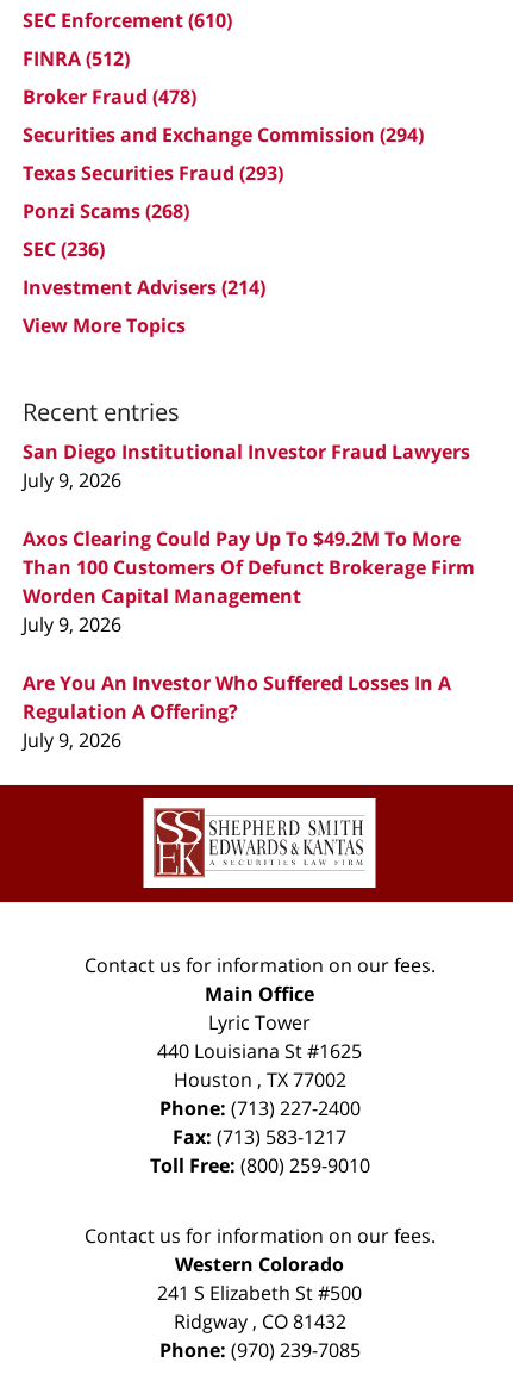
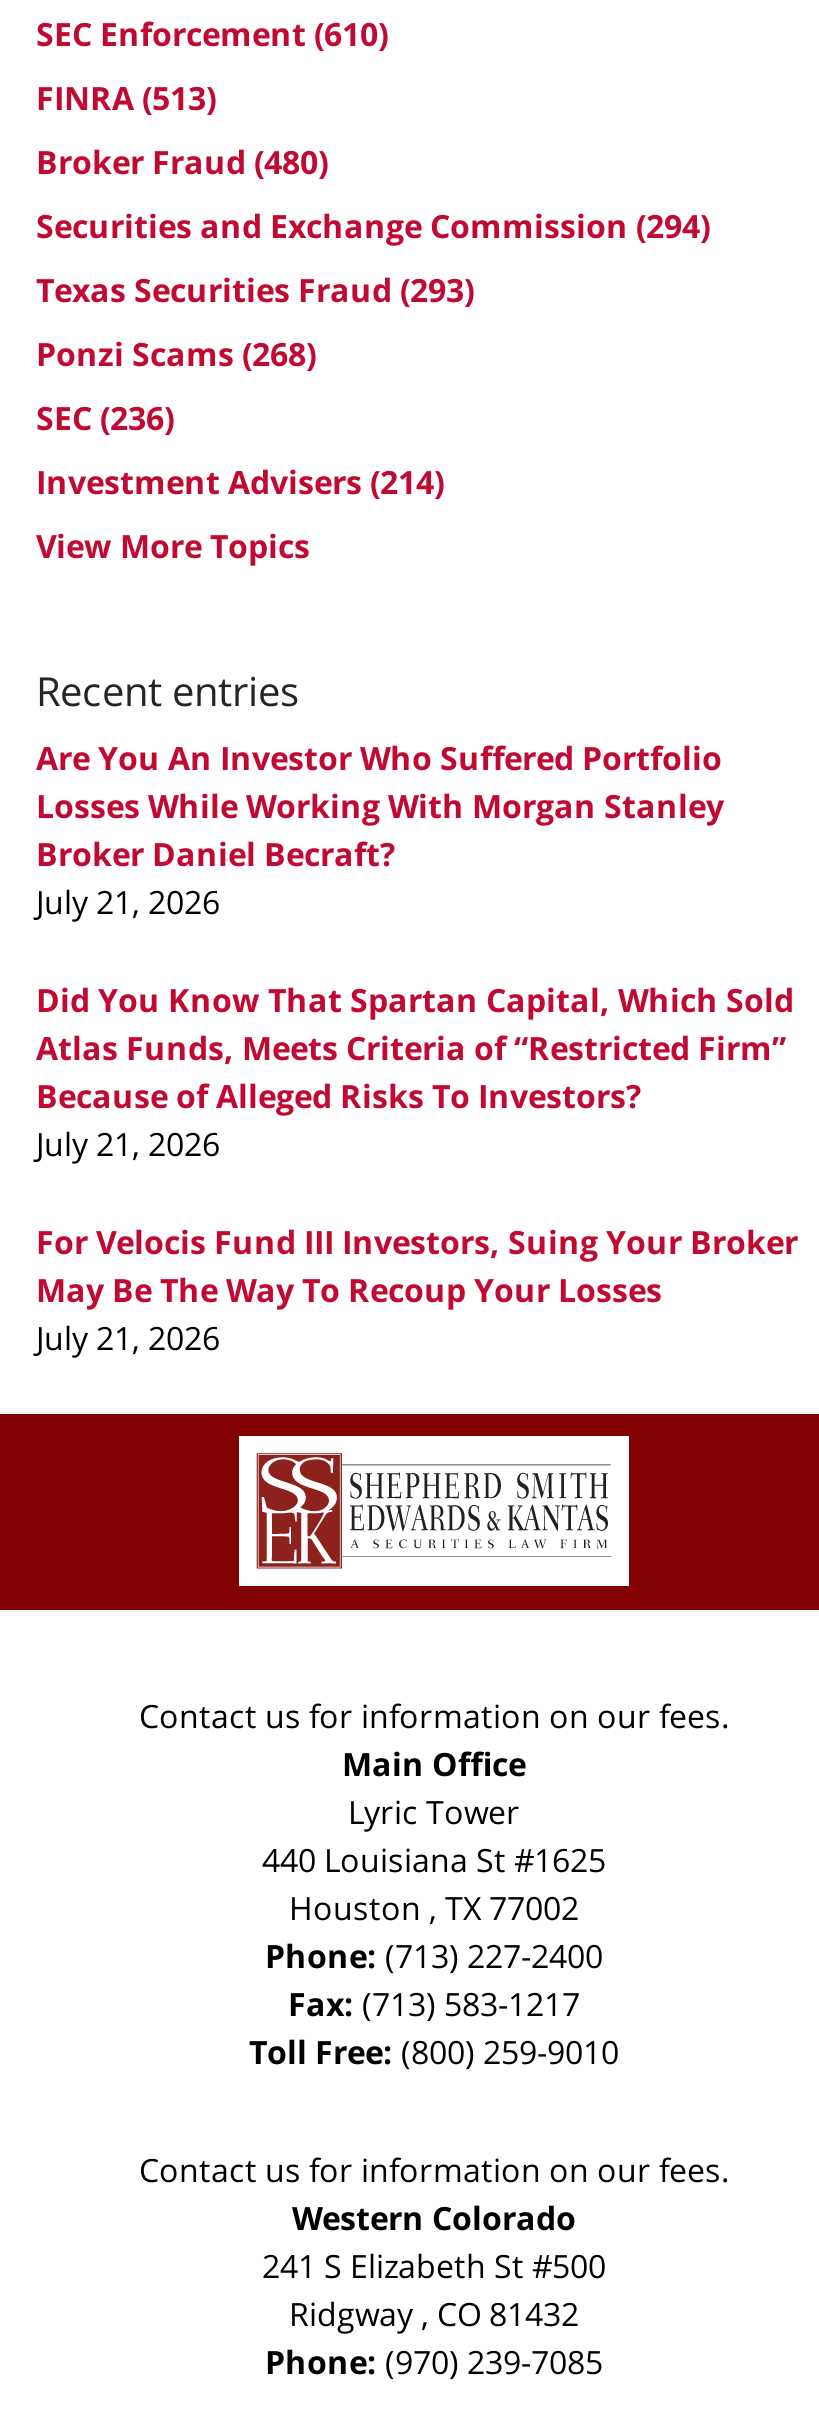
- FINRA (512)
+ FINRA (513)

- Broker Fraud (478)
+ Broker Fraud (480)

- San Diego Institutional Investor Fraud Lawyers
- July 9, 2026
+ Are You An Investor Who Suffered Portfolio
+ Losses While Working With Morgan Stanley
+ Broker Daniel Becraft?
+ July 21, 2026

- Axos Clearing Could Pay Up To $49.2M To More
- Than 100 Customers Of Defunct Brokerage Firm
- Worden Capital Management
- July 9, 2026
+ Did You Know That Spartan Capital, Which Sold
+ Atlas Funds, Meets Criteria of “Restricted Firm”
+ Because of Alleged Risks To Investors?
+ July 21, 2026

- Are You An Investor Who Suffered Losses In A
- Regulation A Offering?
- July 9, 2026
+ For Velocis Fund III Investors, Suing Your Broker
+ May Be The Way To Recoup Your Losses
+ July 21, 2026
